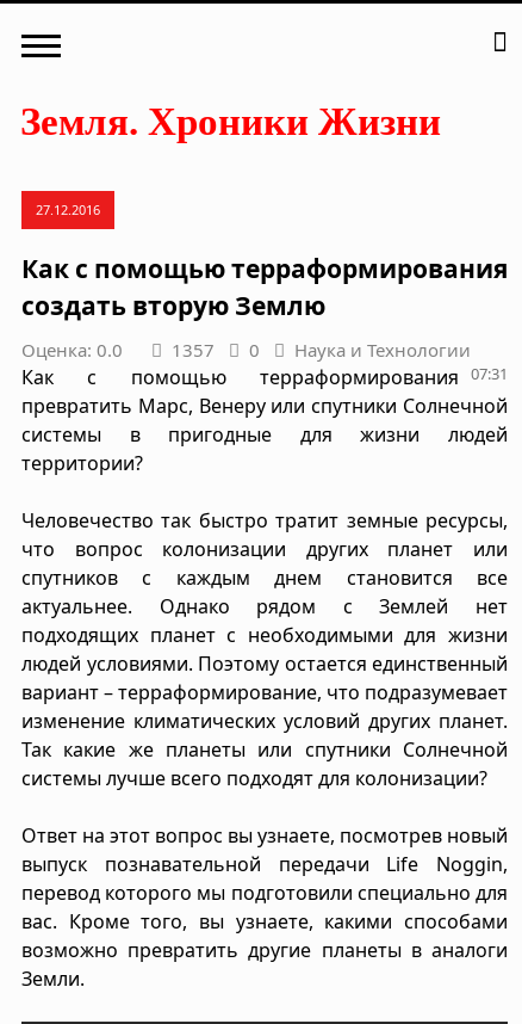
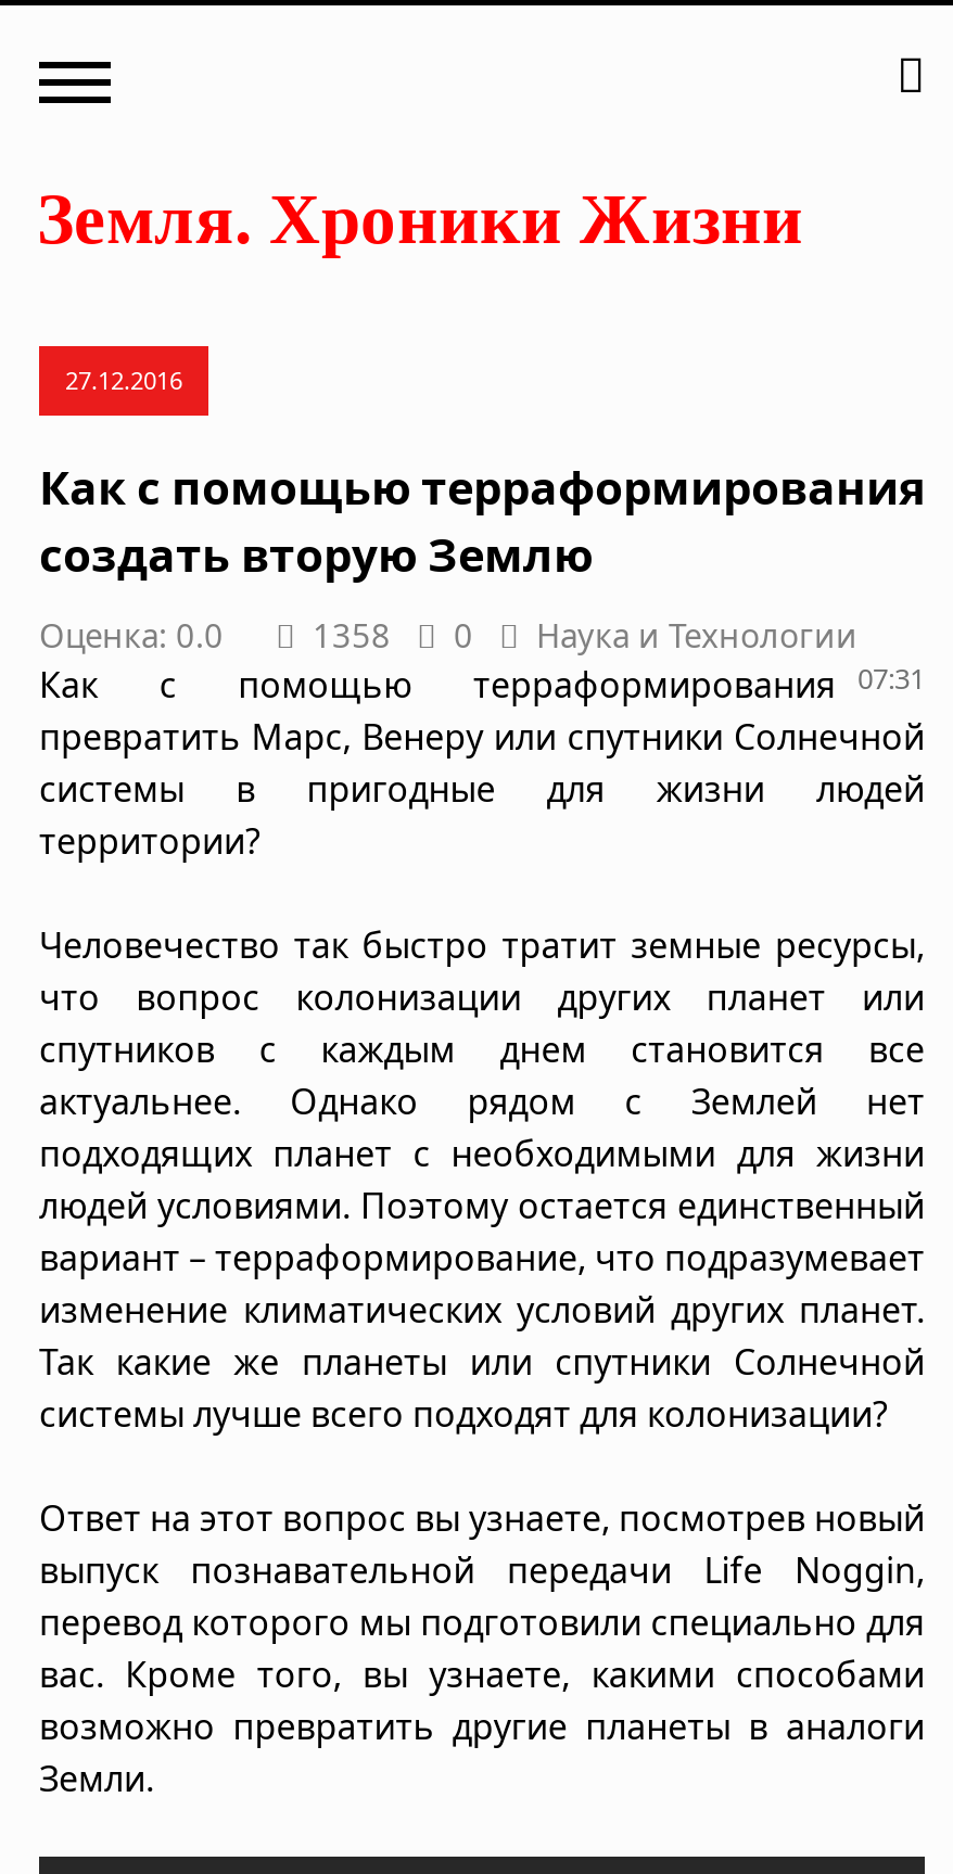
- Оценка: 0.0 1357 0 Наука и Технологии
+ Оценка: 0.0 1358 0 Наука и Технологии
